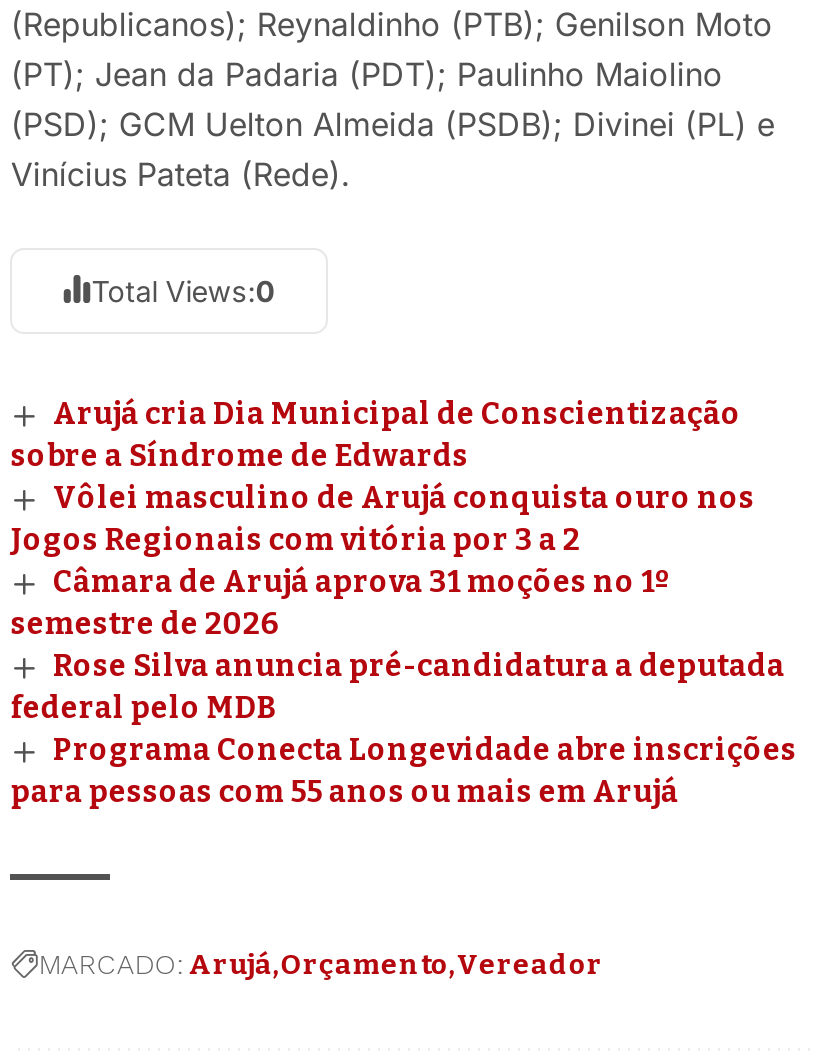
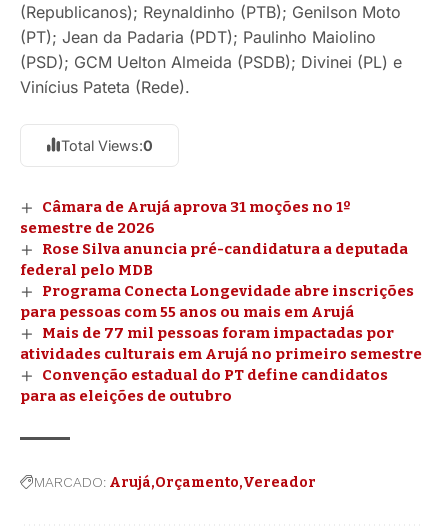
- Arujá cria Dia Municipal de Conscientização
- sobre a Síndrome de Edwards
- Vôlei masculino de Arujá conquista ouro nos
- Jogos Regionais com vitória por 3 a 2

moved up: Câmara de Arujá aprova 31 moções no 1º | semestre de 2026 | Rose Silva anuncia pré-candidatura a deputada | federal pelo MDB | Programa Conecta Longevidade abre inscrições | para pessoas com 55 anos ou mais em Arujá

+ Mais de 77 mil pessoas foram impactadas por
+ atividades culturais em Arujá no primeiro semestre
+ Convenção estadual do PT define candidatos
+ para as eleições de outubro
